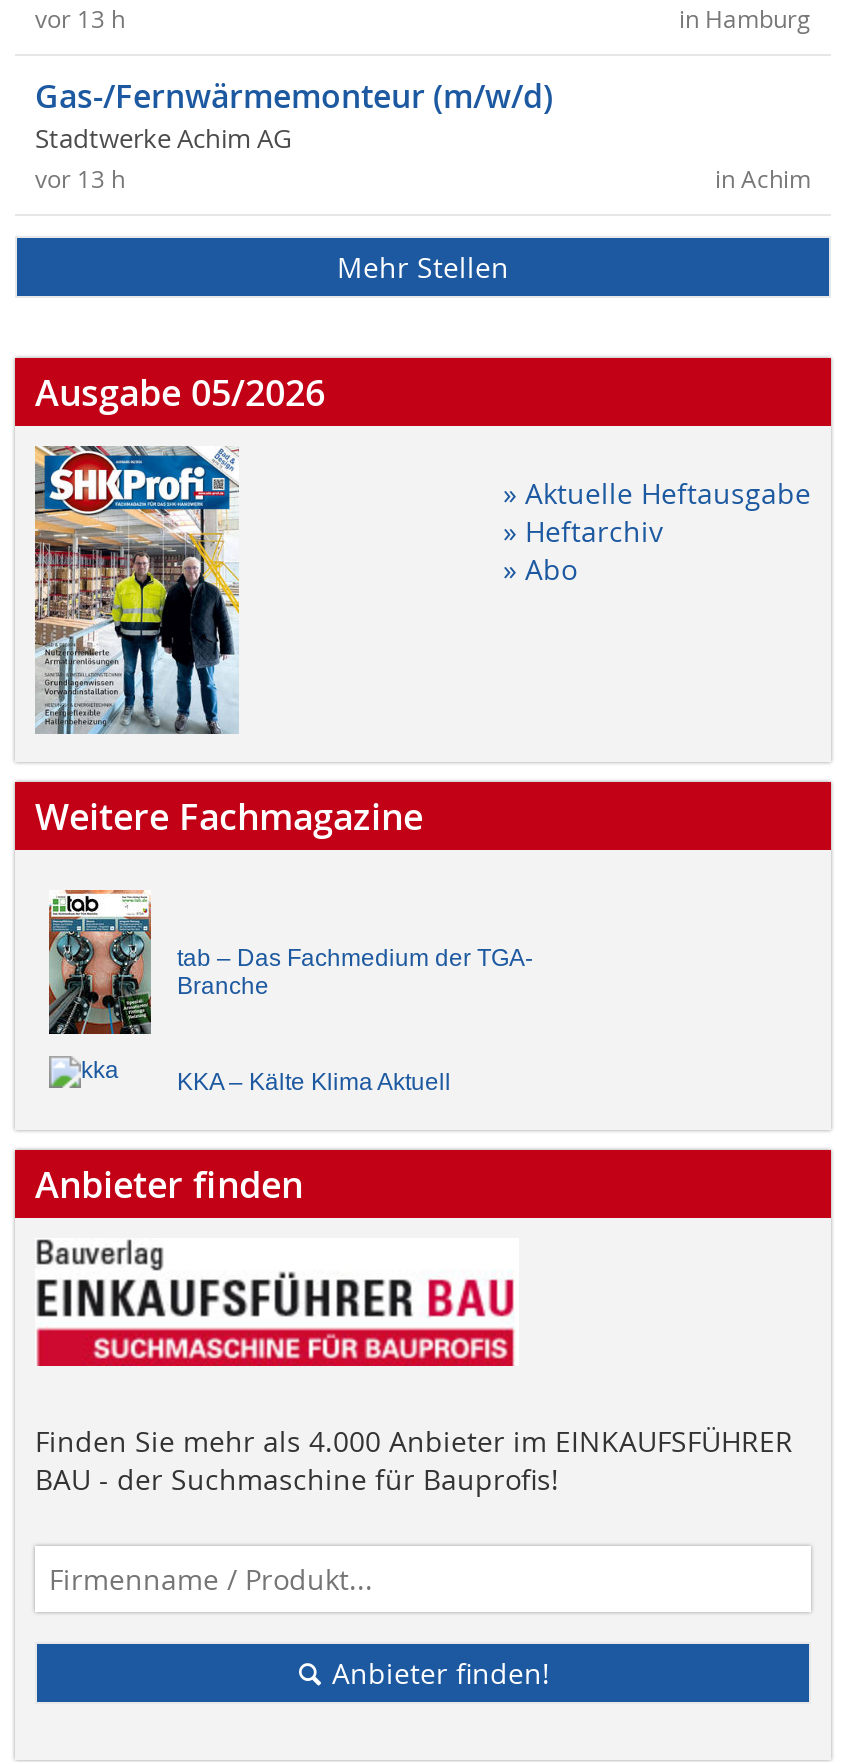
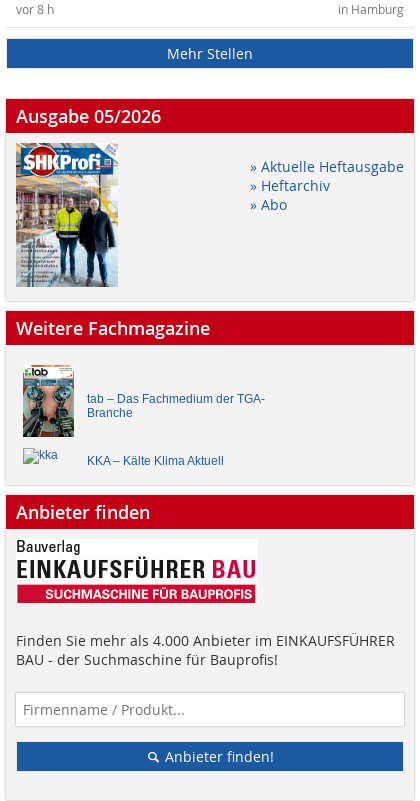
- vor 13 h
- Gas-/Fernwärmemonteur (m/w/d)
- Stadtwerke Achim AG
- in Achim
- vor 13 h
+ vor 8 h
